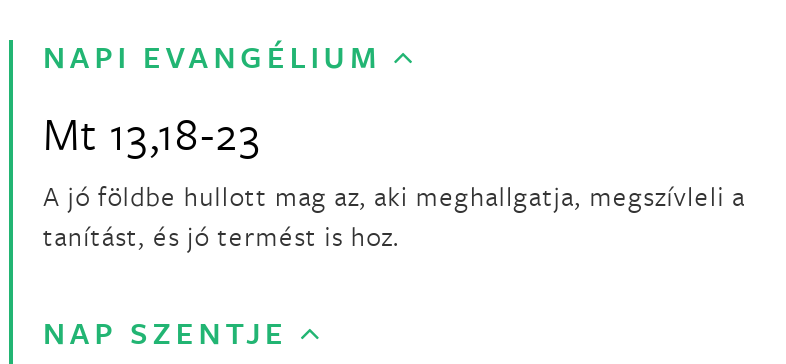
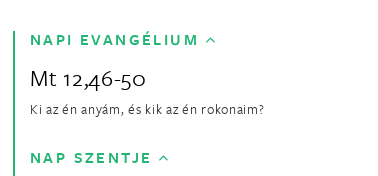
- Mt 13,18-23
- A jó földbe hullott mag az, aki meghallgatja, megszívleli a
- tanítást, és jó termést is hoz.
+ Mt 12,46-50
+ Ki az én anyám, és kik az én rokonaim?
